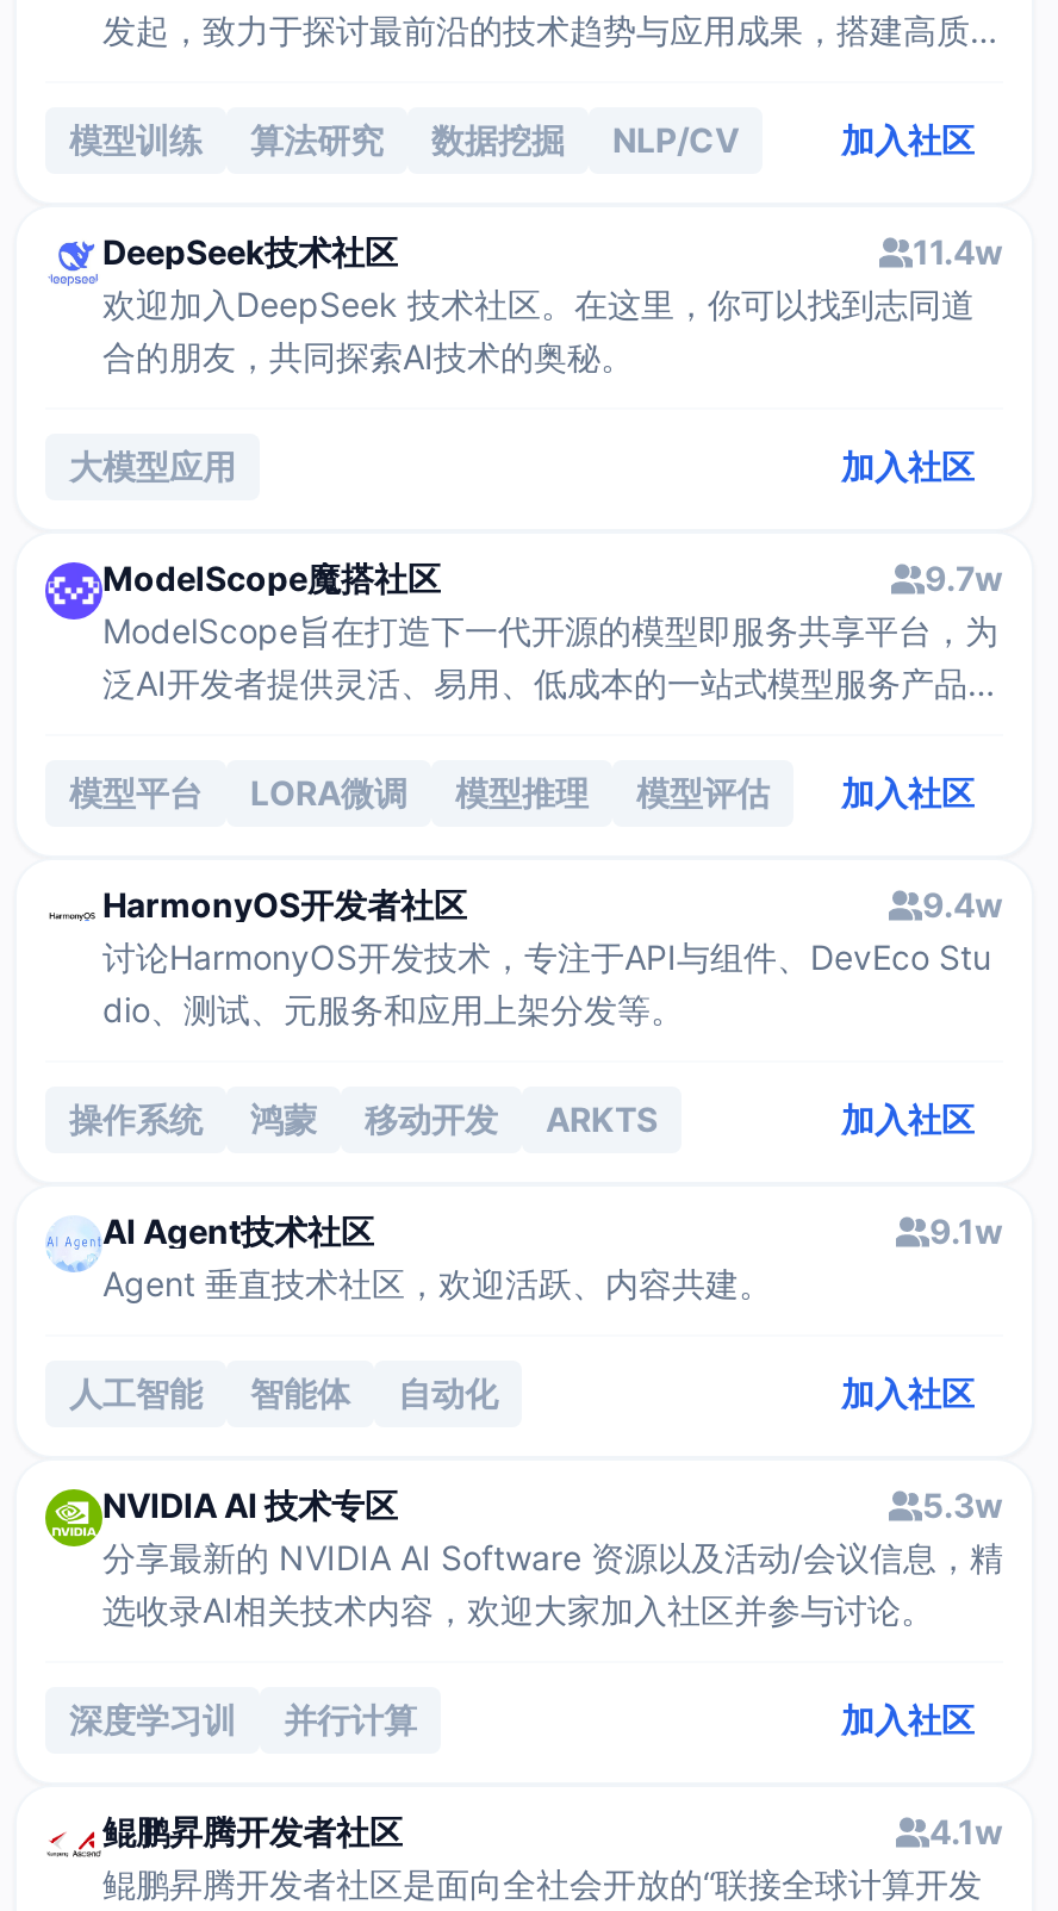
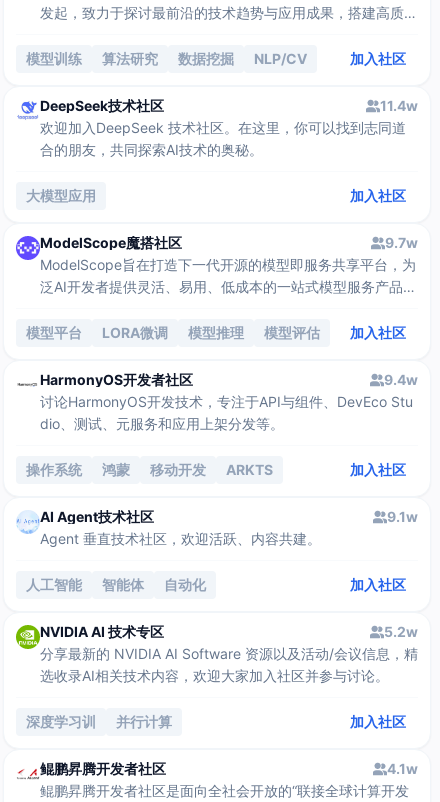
- 5.3w
+ 5.2w
